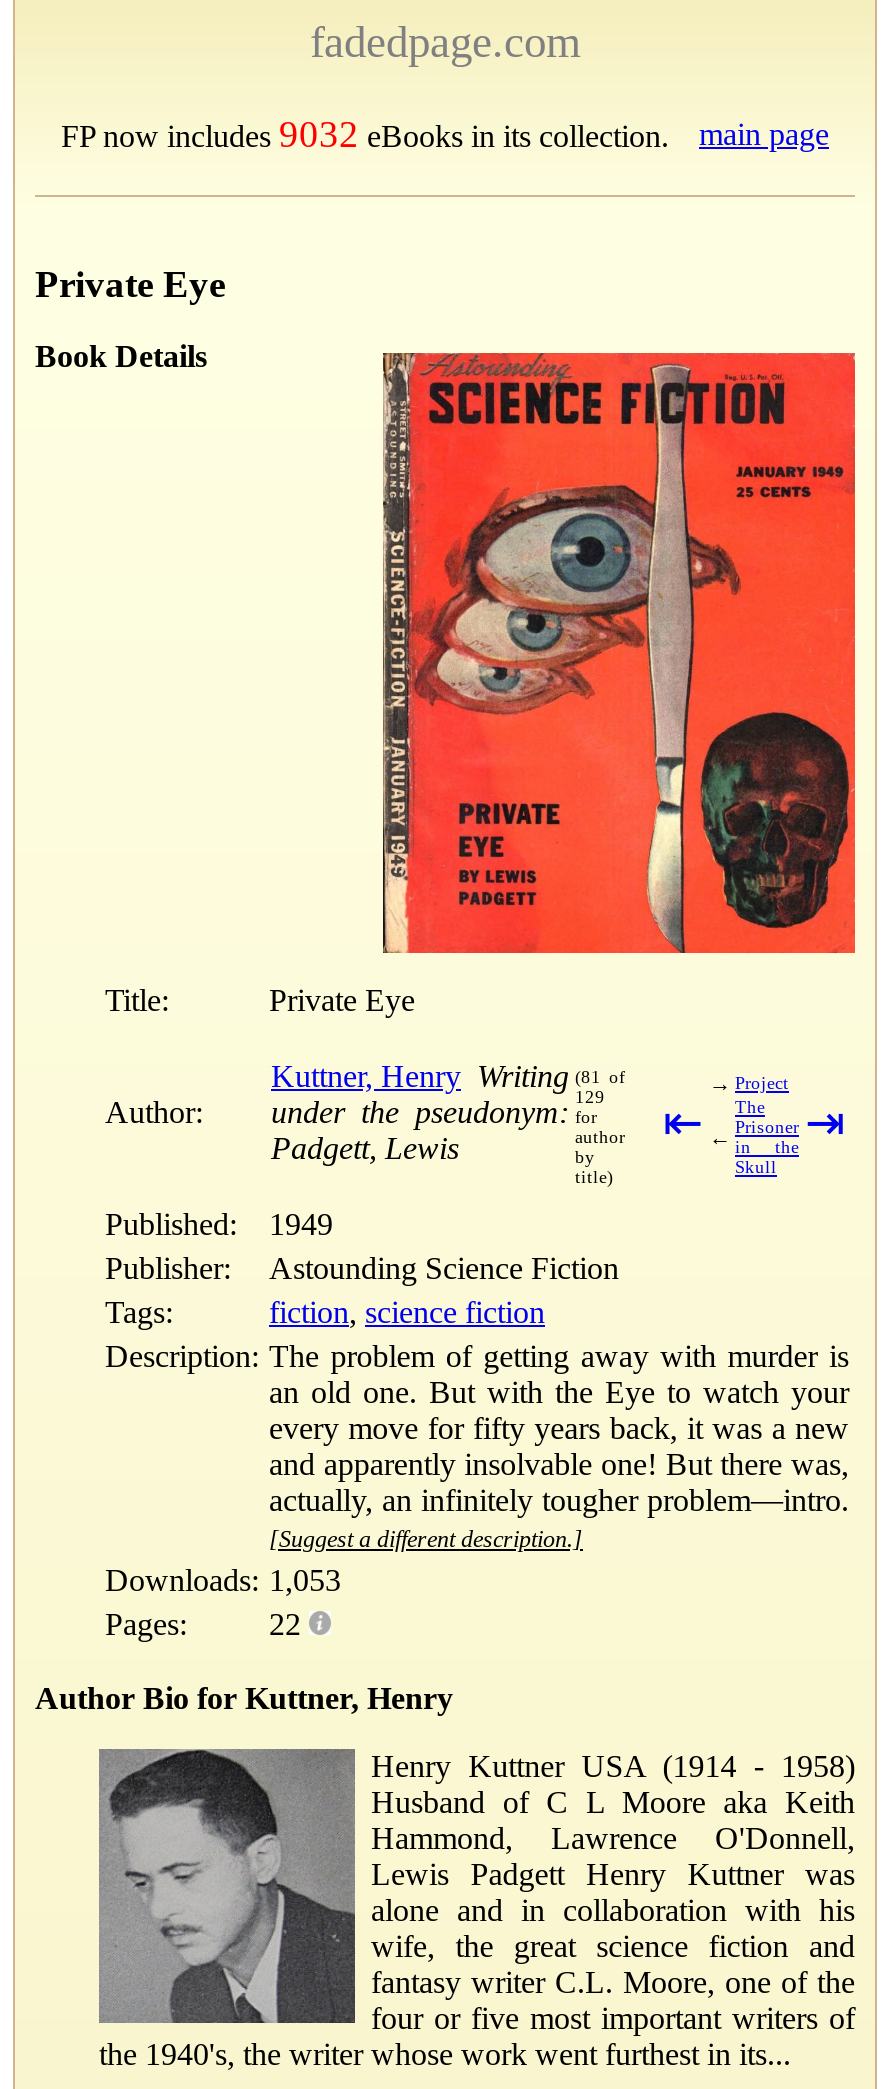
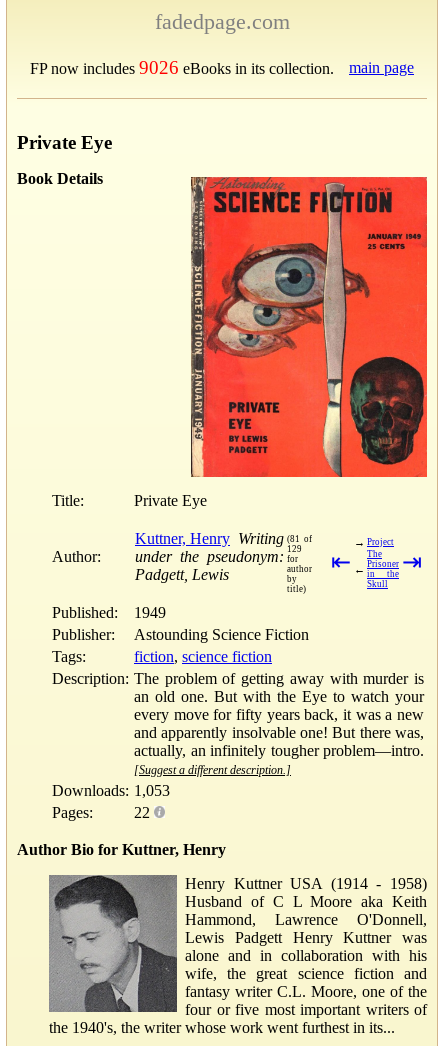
- FP now includes 9032 eBooks in its collection.
+ FP now includes 9026 eBooks in its collection.
